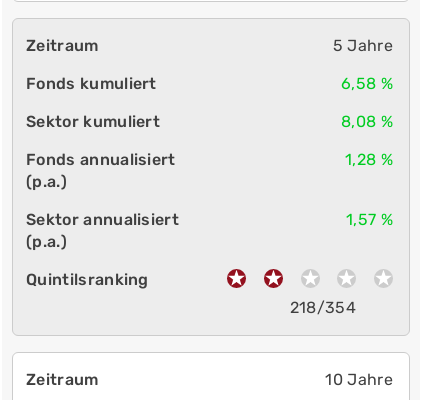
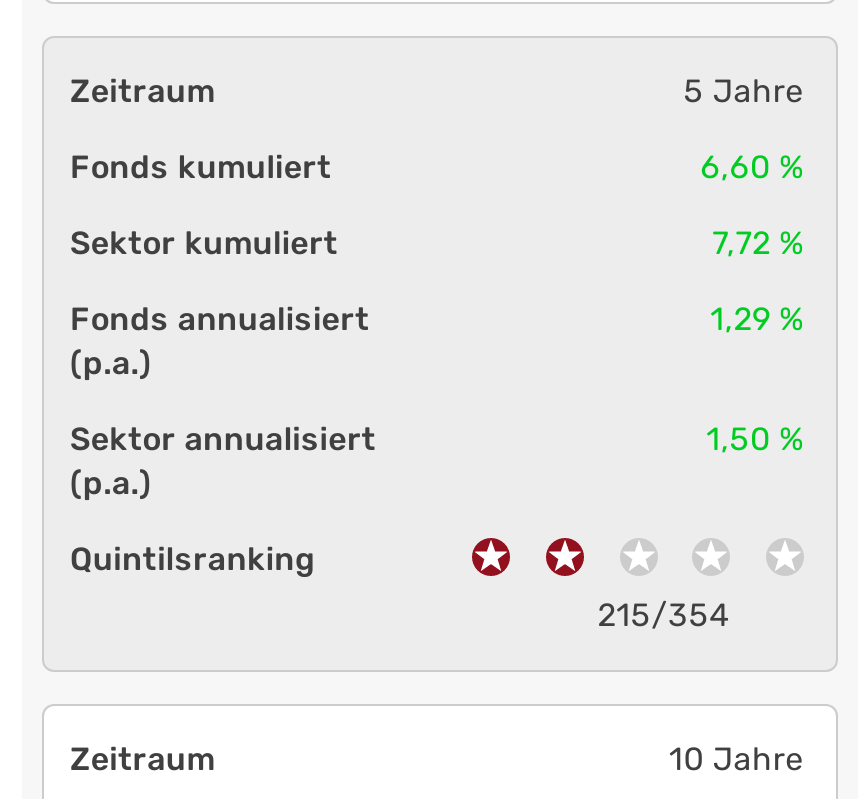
- 6,58 %
+ 6,60 %

- 8,08 %
+ 7,72 %

- 1,28 %
+ 1,29 %

- 1,57 %
+ 1,50 %

- 218/354
+ 215/354
